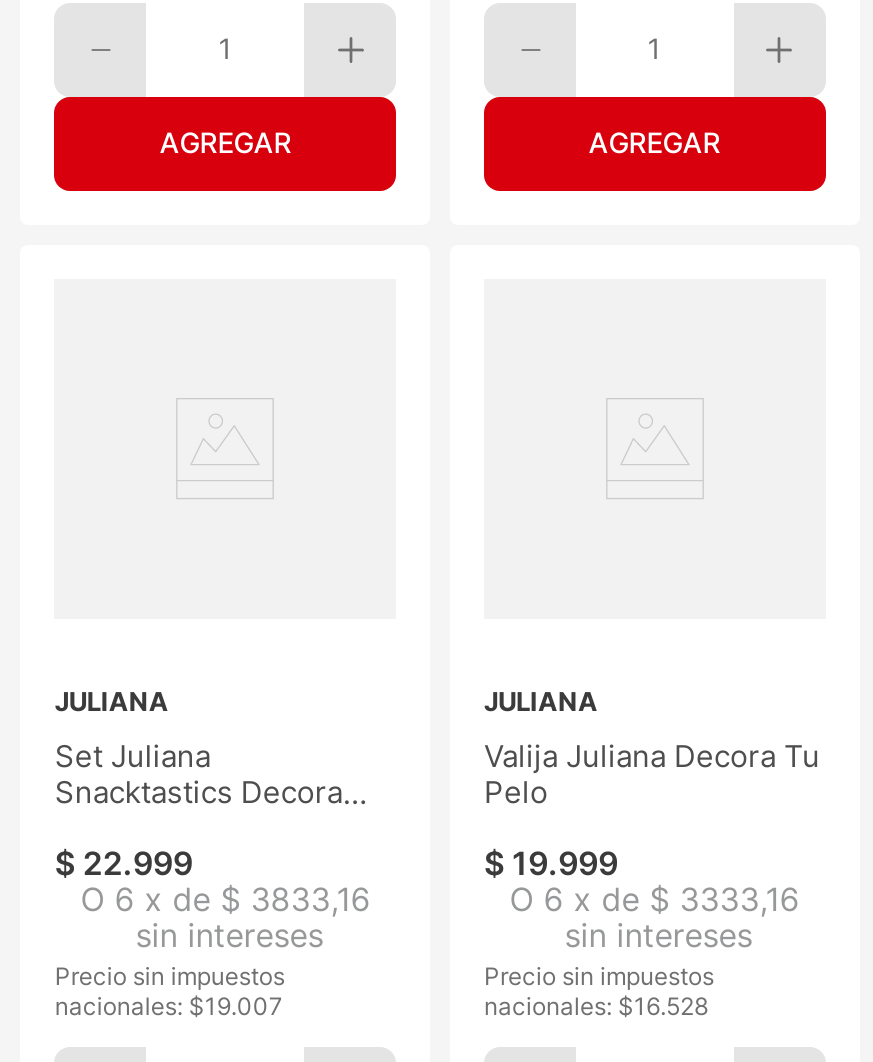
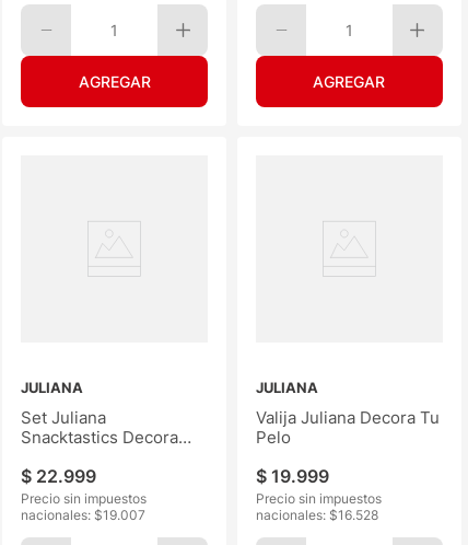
- O 6 x de $ 3833,16
- sin intereses

- O 6 x de $ 3333,16
- sin intereses
